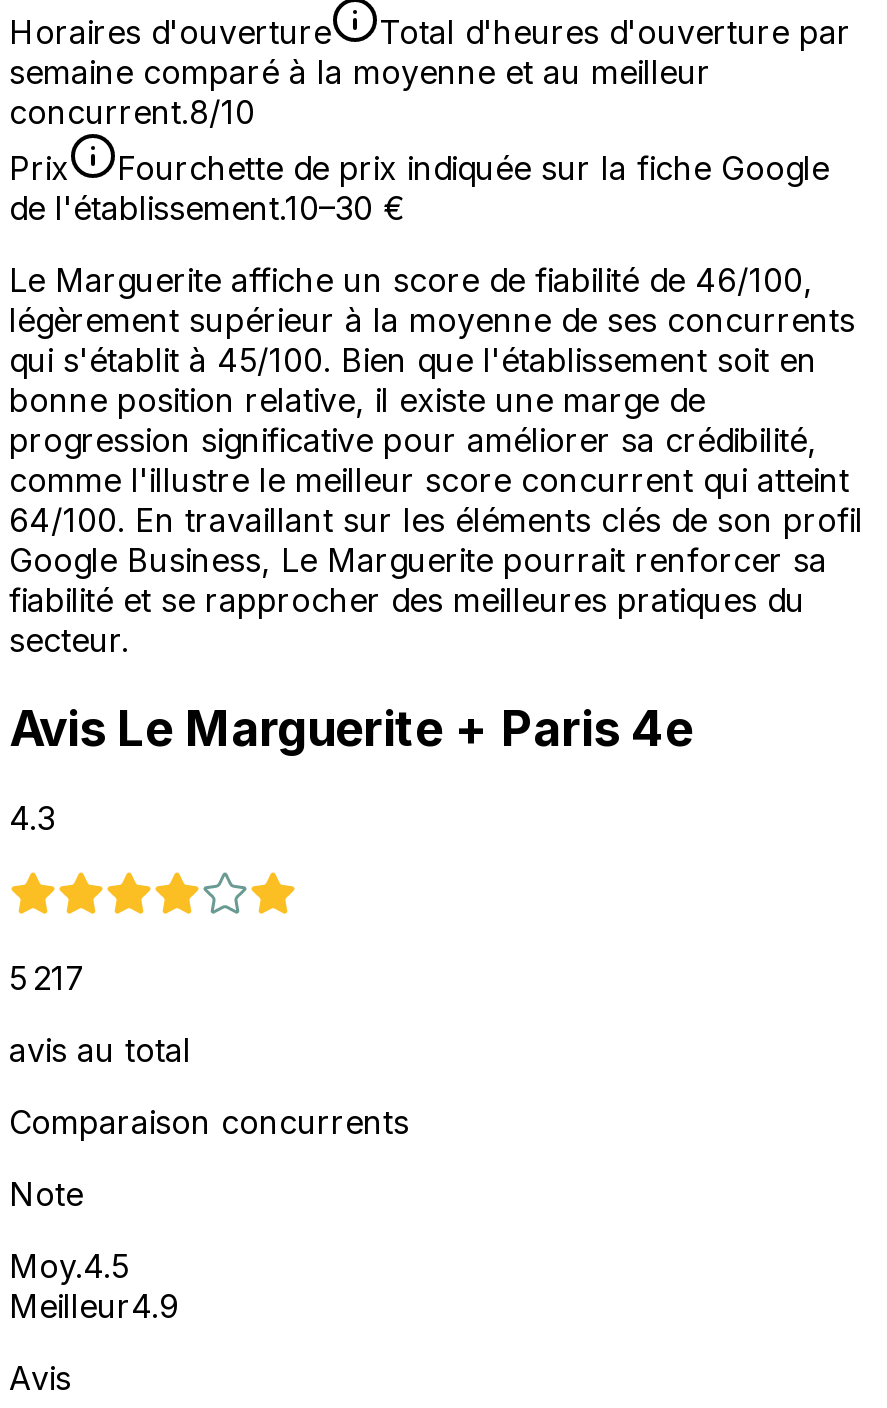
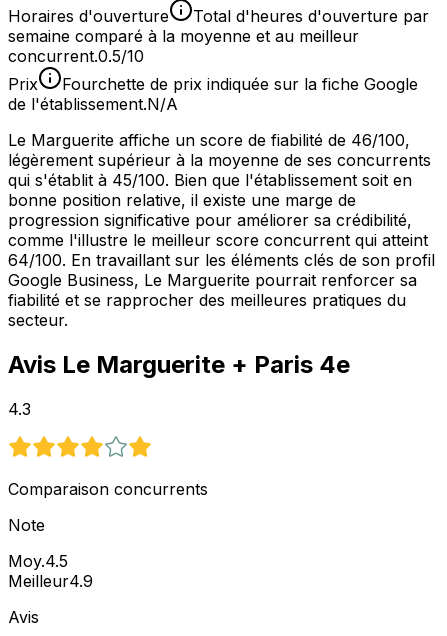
- concurrent.8/10
+ concurrent.0.5/10

- de l'établissement.10–30 €
+ de l'établissement.N/A

- 5 217
- avis au total
